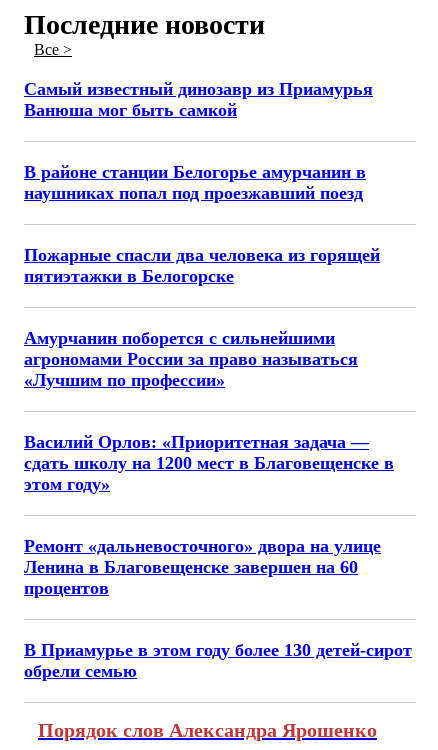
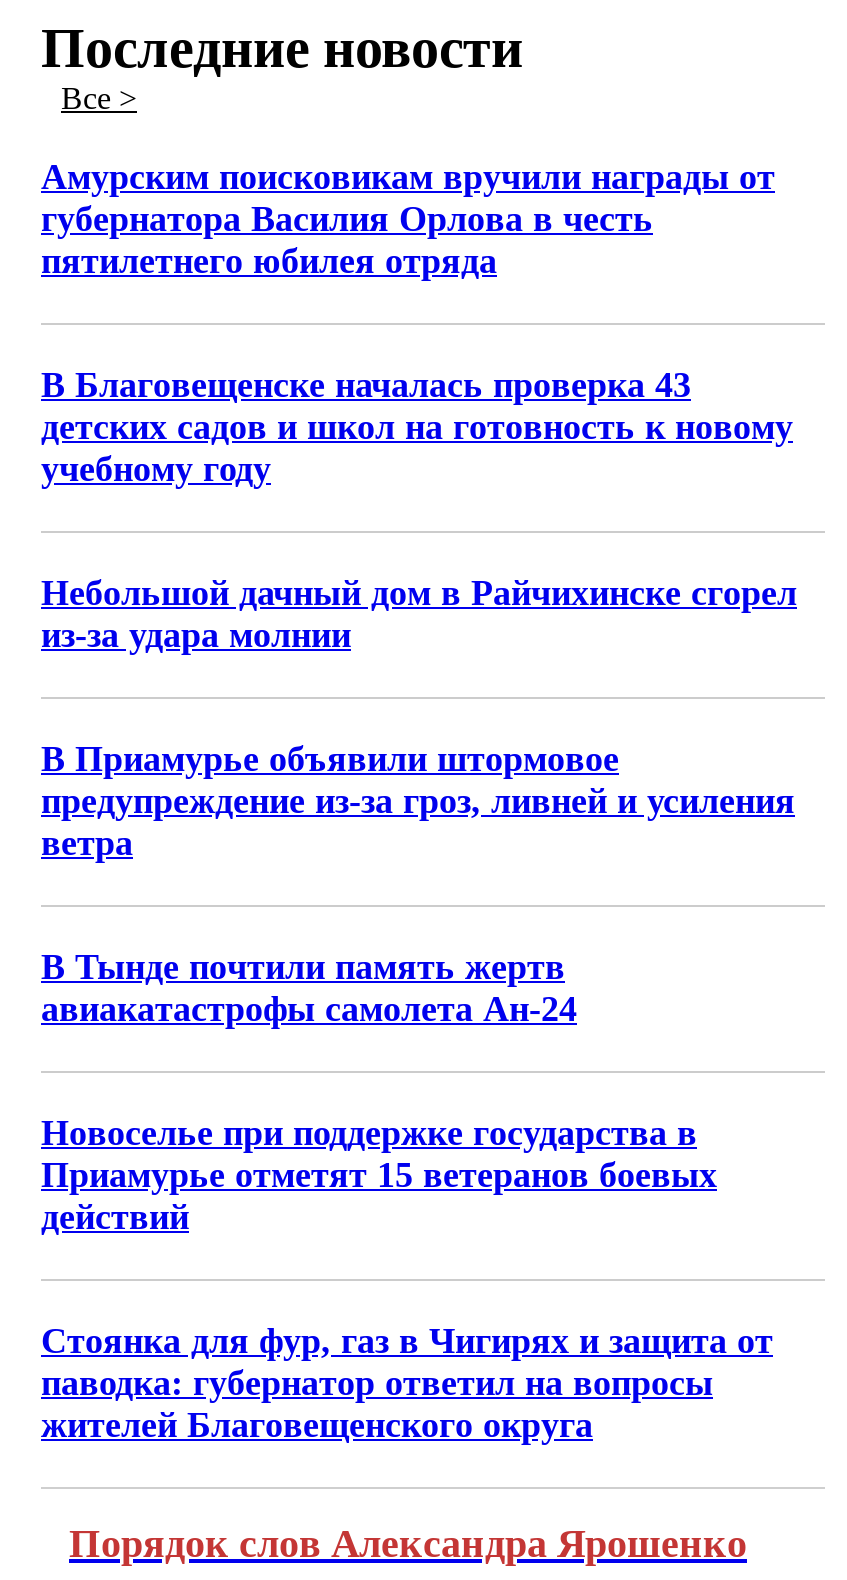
- Самый известный динозавр из Приамурья
- Ванюша мог быть самкой
+ Амурским поисковикам вручили награды от
+ губернатора Василия Орлова в честь
+ пятилетнего юбилея отряда

- В районе станции Белогорье амурчанин в
- наушниках попал под проезжавший поезд
+ В Благовещенске началась проверка 43
+ детских садов и школ на готовность к новому
+ учебному году

- Пожарные спасли два человека из горящей
- пятиэтажки в Белогорске
+ Небольшой дачный дом в Райчихинске сгорел
+ из-за удара молнии

- Амурчанин поборется с сильнейшими
- агрономами России за право называться
- «Лучшим по профессии»
+ В Приамурье объявили штормовое
+ предупреждение из-за гроз, ливней и усиления
+ ветра

- Василий Орлов: «Приоритетная задача —
- сдать школу на 1200 мест в Благовещенске в
- этом году»
+ В Тынде почтили память жертв
+ авиакатастрофы самолета Ан-24

- Ремонт «дальневосточного» двора на улице
- Ленина в Благовещенске завершен на 60
- процентов
+ Новоселье при поддержке государства в
+ Приамурье отметят 15 ветеранов боевых
+ действий

- В Приамурье в этом году более 130 детей-сирот
- обрели семью
+ Стоянка для фур, газ в Чигирях и защита от
+ паводка: губернатор ответил на вопросы
+ жителей Благовещенского округа
